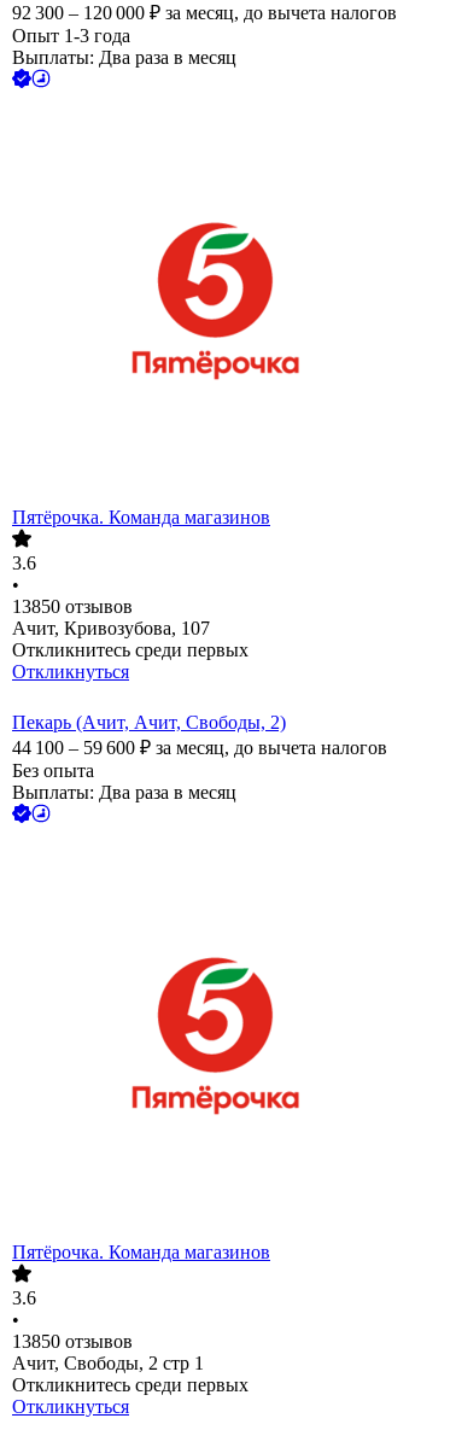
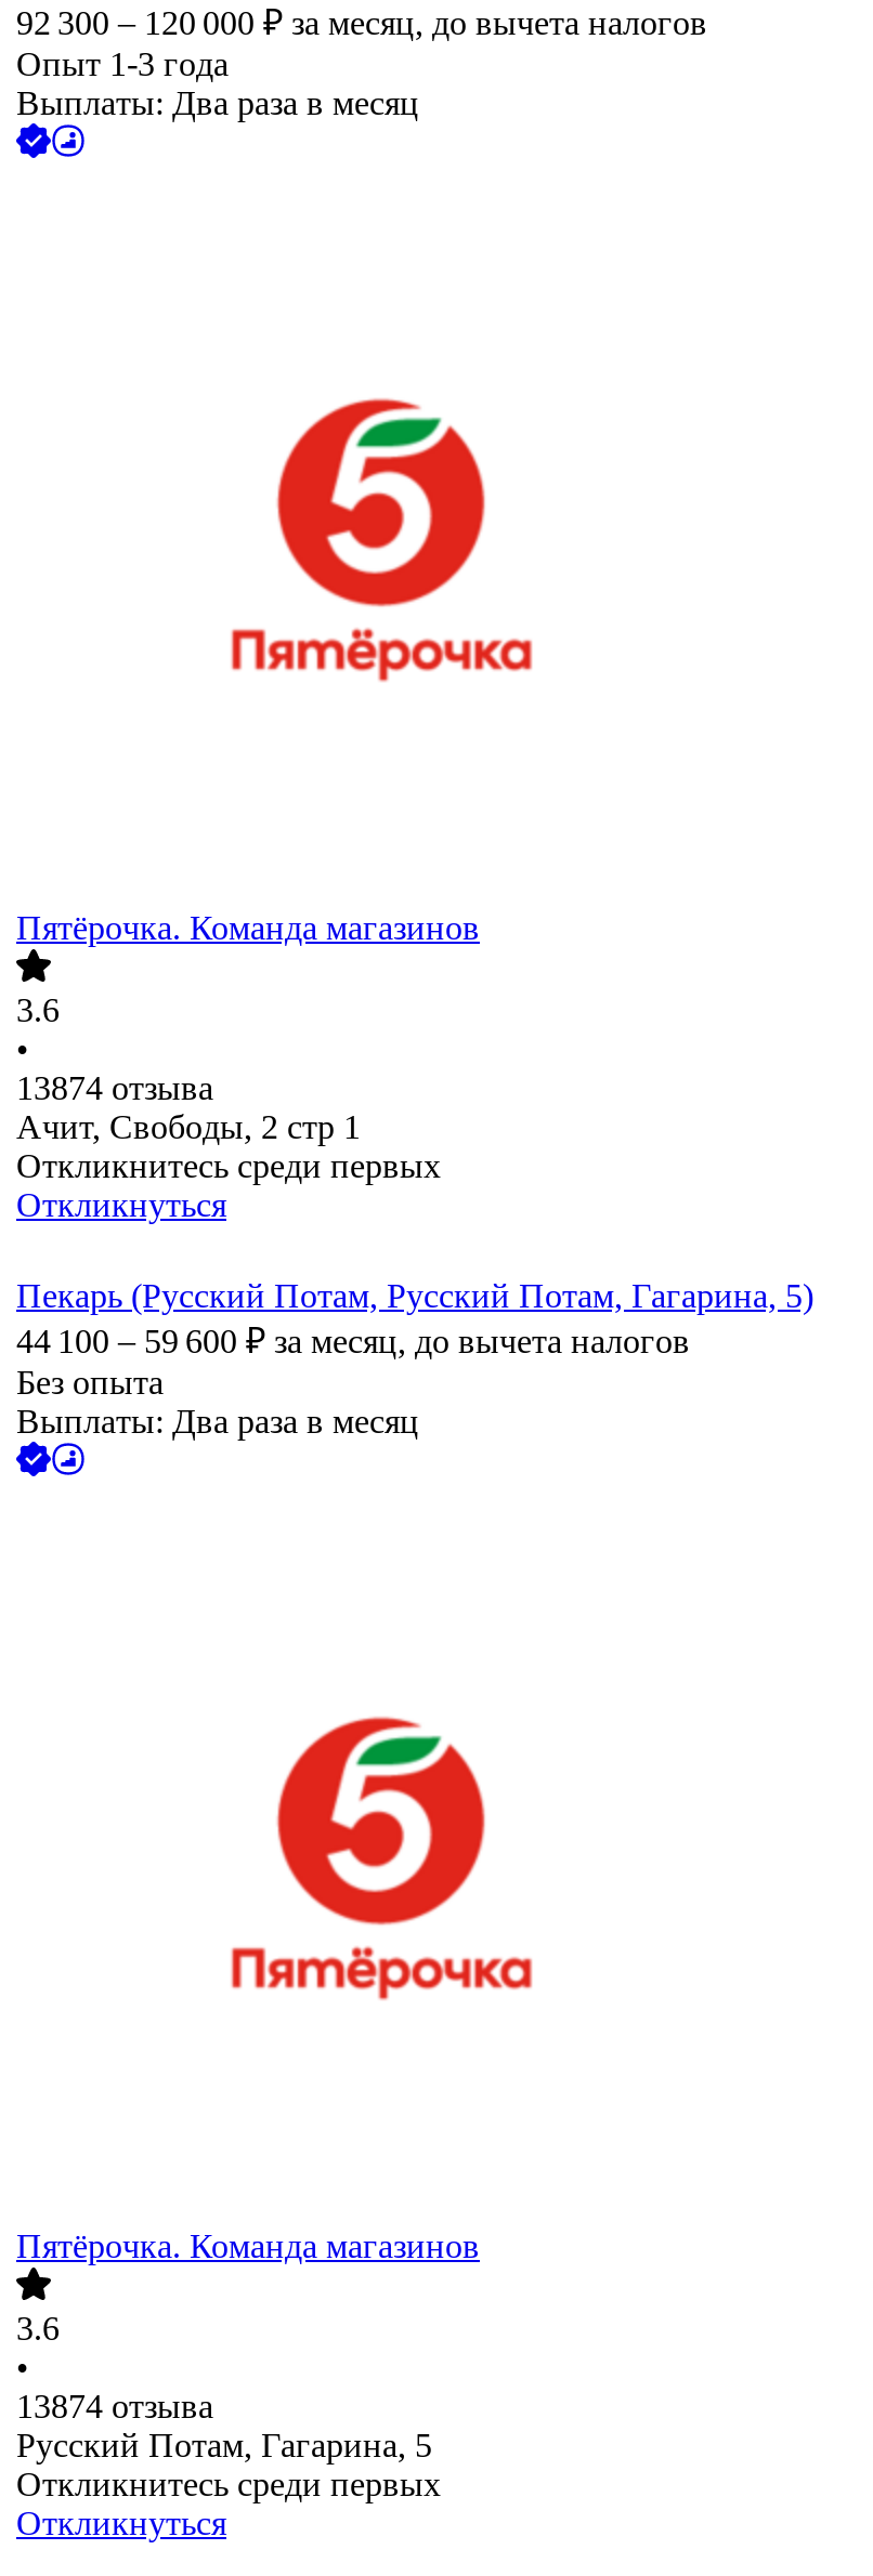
- 13850 отзывов
- Ачит, Кривозубова, 107
+ 13874 отзыва

- Пекарь (Ачит, Ачит, Свободы, 2)
+ Пекарь (Русский Потам, Русский Потам, Гагарина, 5)

- 13850 отзывов
+ 13874 отзыва
+ Русский Потам, Гагарина, 5

moved up: Ачит, Свободы, 2 стр 1
